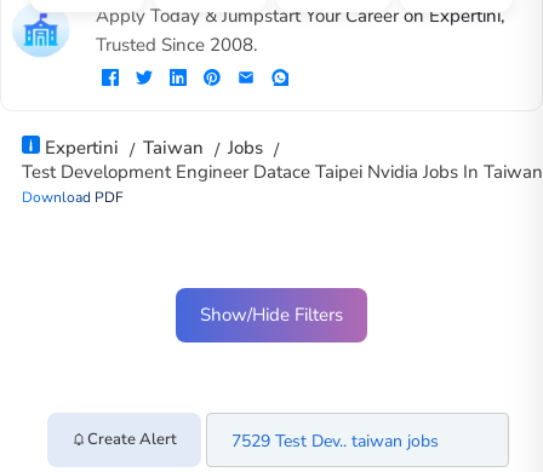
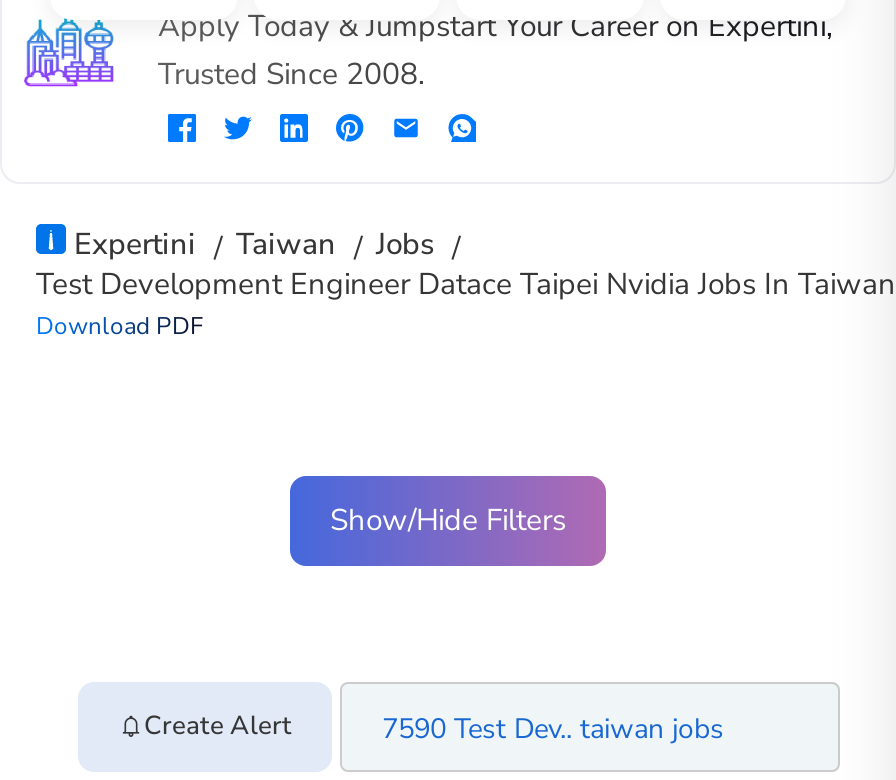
- [image]
+ [image]
